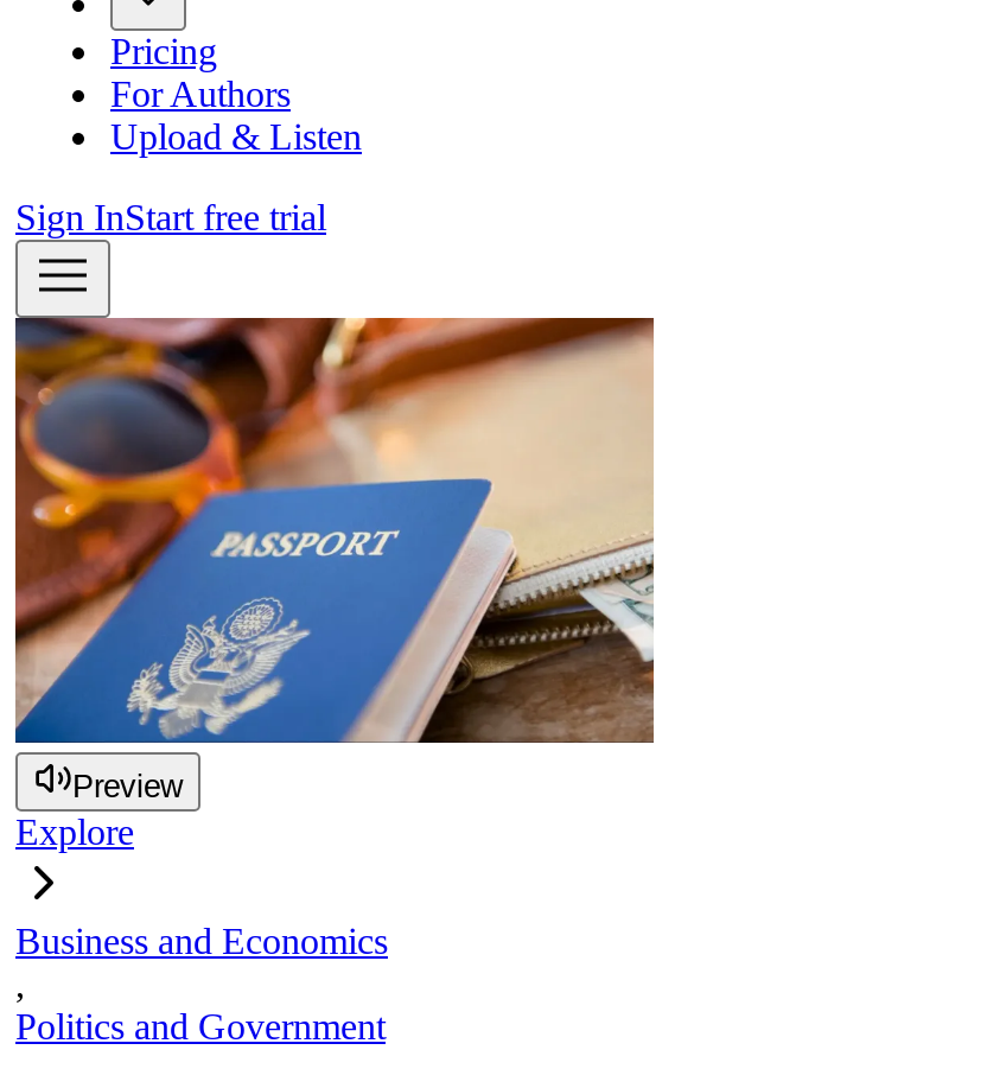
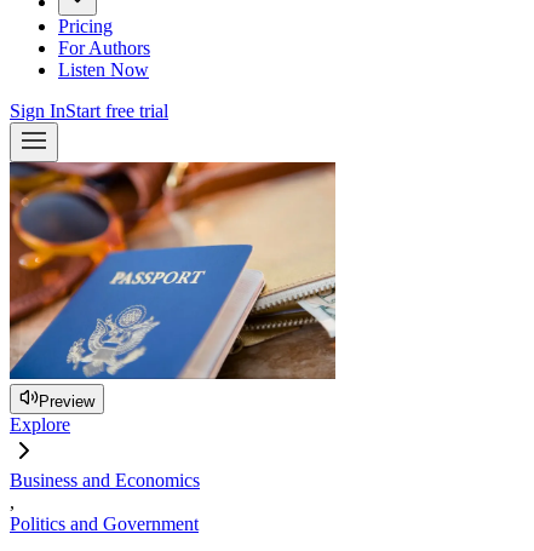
- Upload & Listen
+ Listen Now
